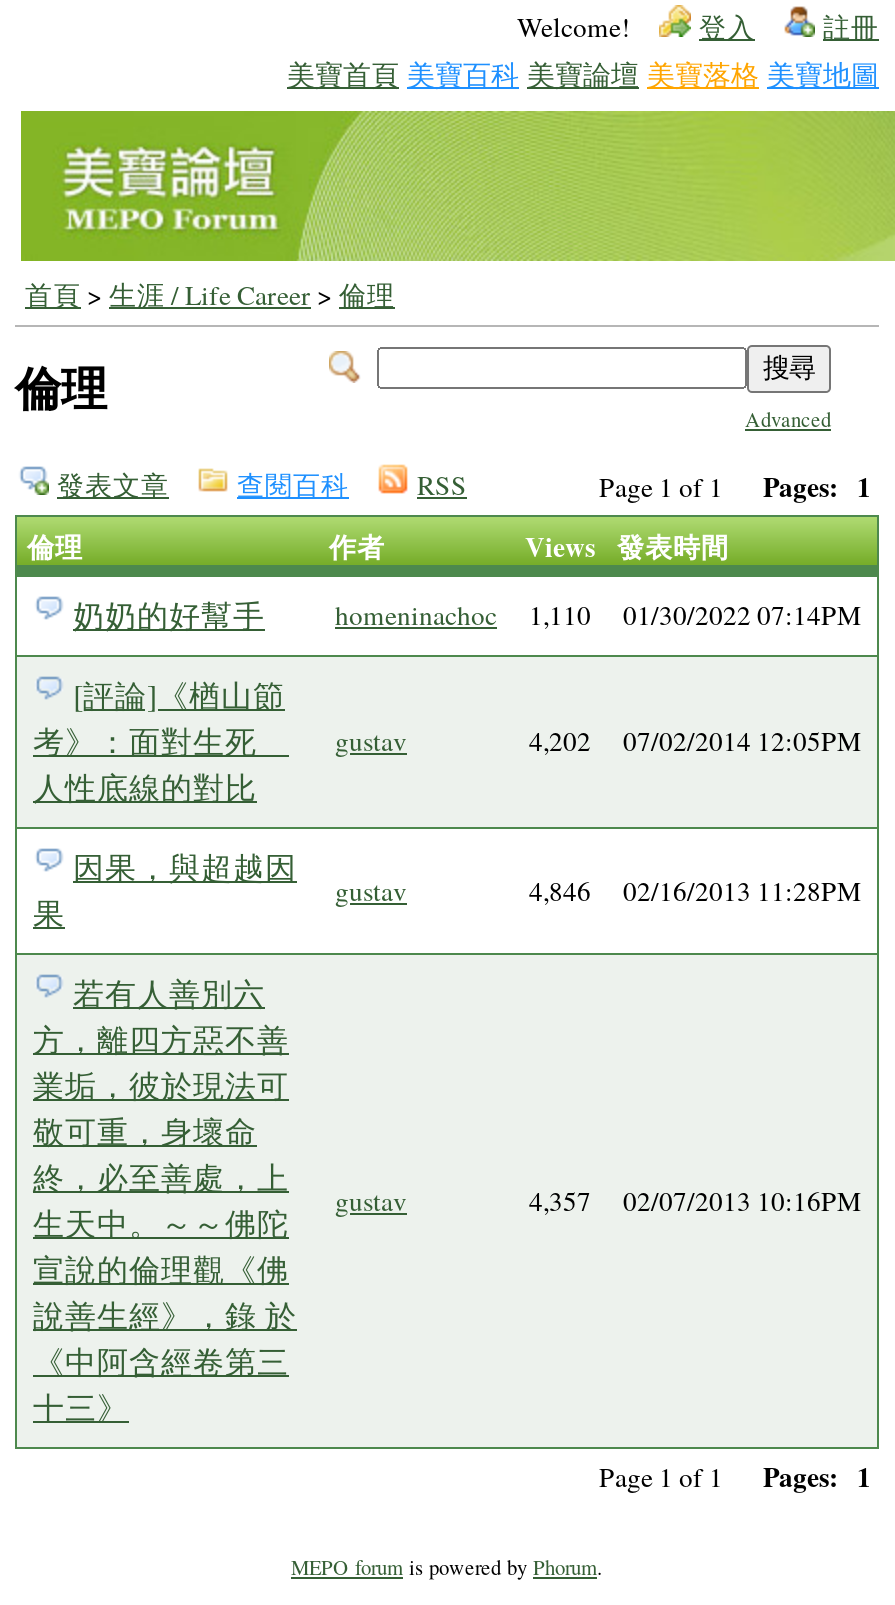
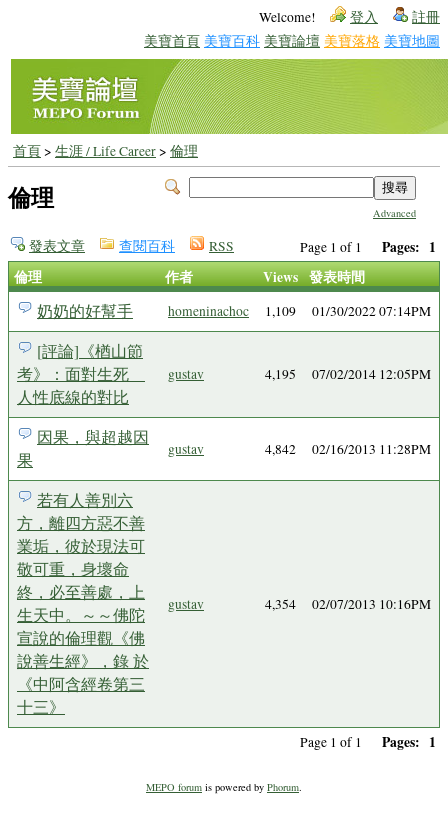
- 奶奶的好幫手 homeninachoc 1,110 01/30/2022 07:14PM
+ 奶奶的好幫手 homeninachoc 1,109 01/30/2022 07:14PM

- 4,202 07/02/2014 12:05PM
+ 4,195 07/02/2014 12:05PM

- 4,846 02/16/2013 11:28PM
+ 4,842 02/16/2013 11:28PM

- 4,357 02/07/2013 10:16PM
+ 4,354 02/07/2013 10:16PM
